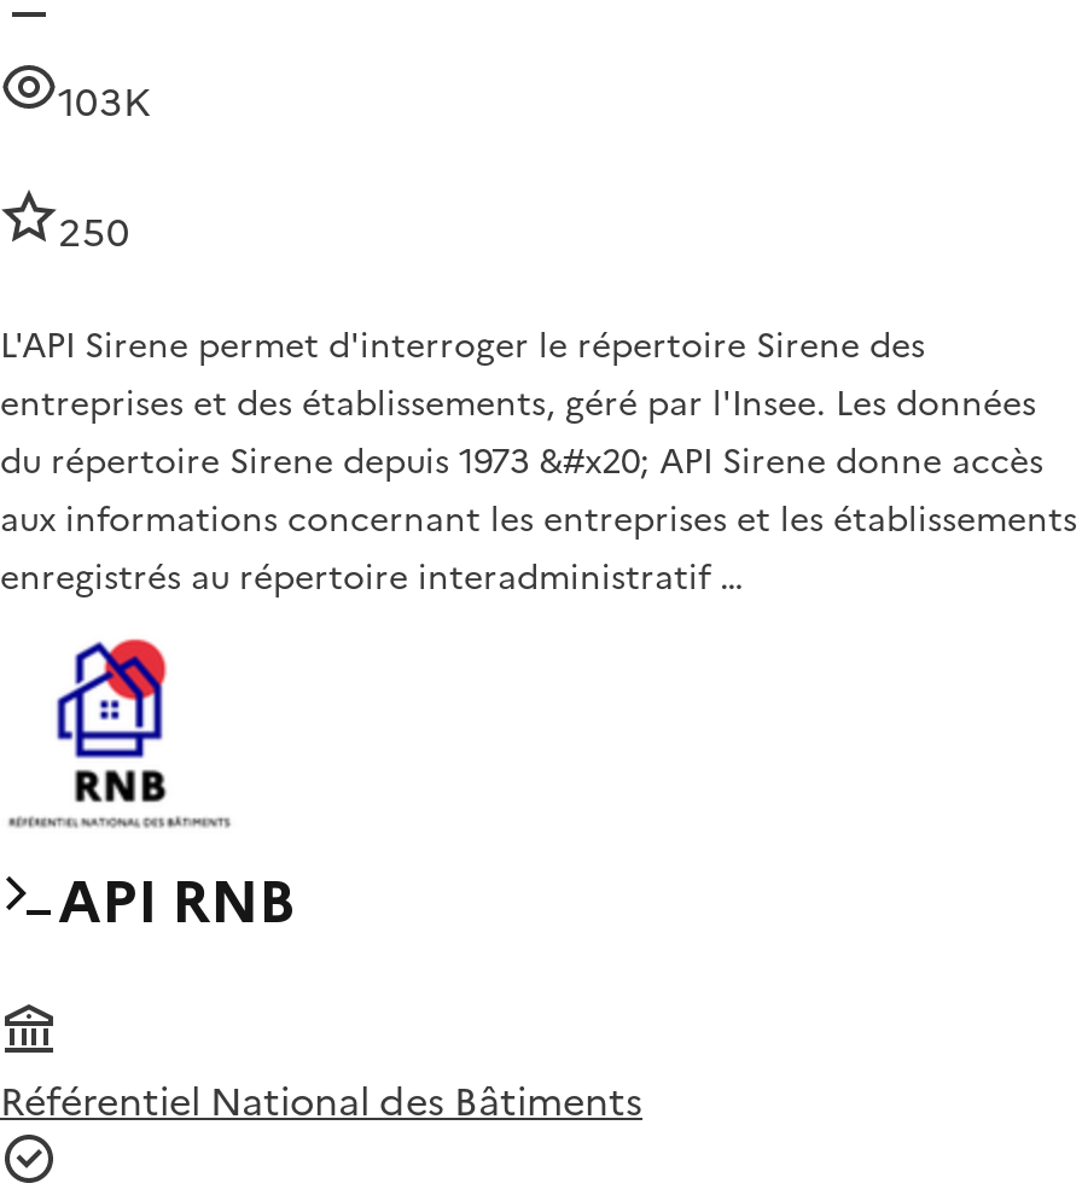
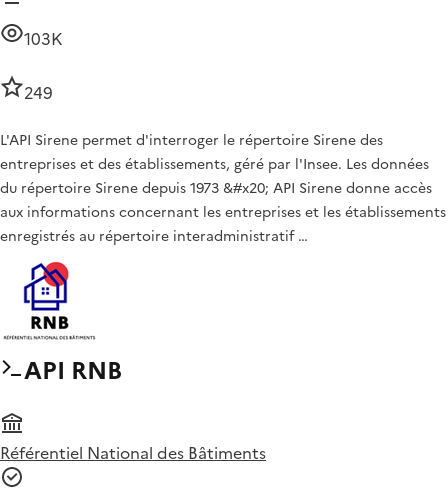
- 250
+ 249
